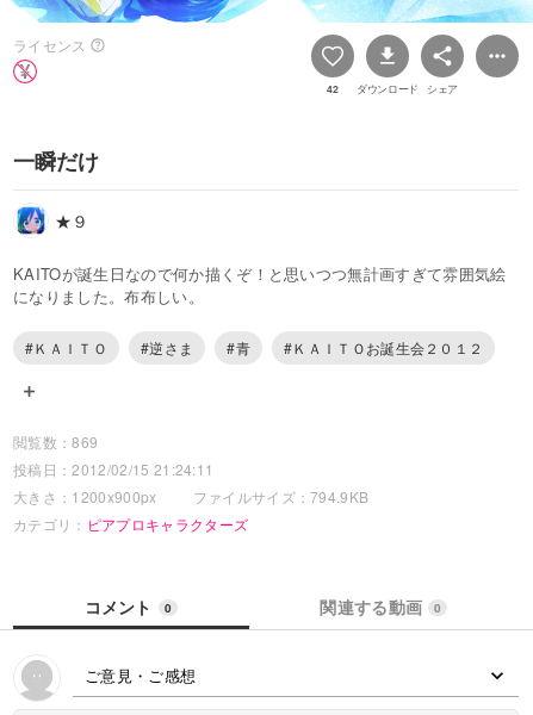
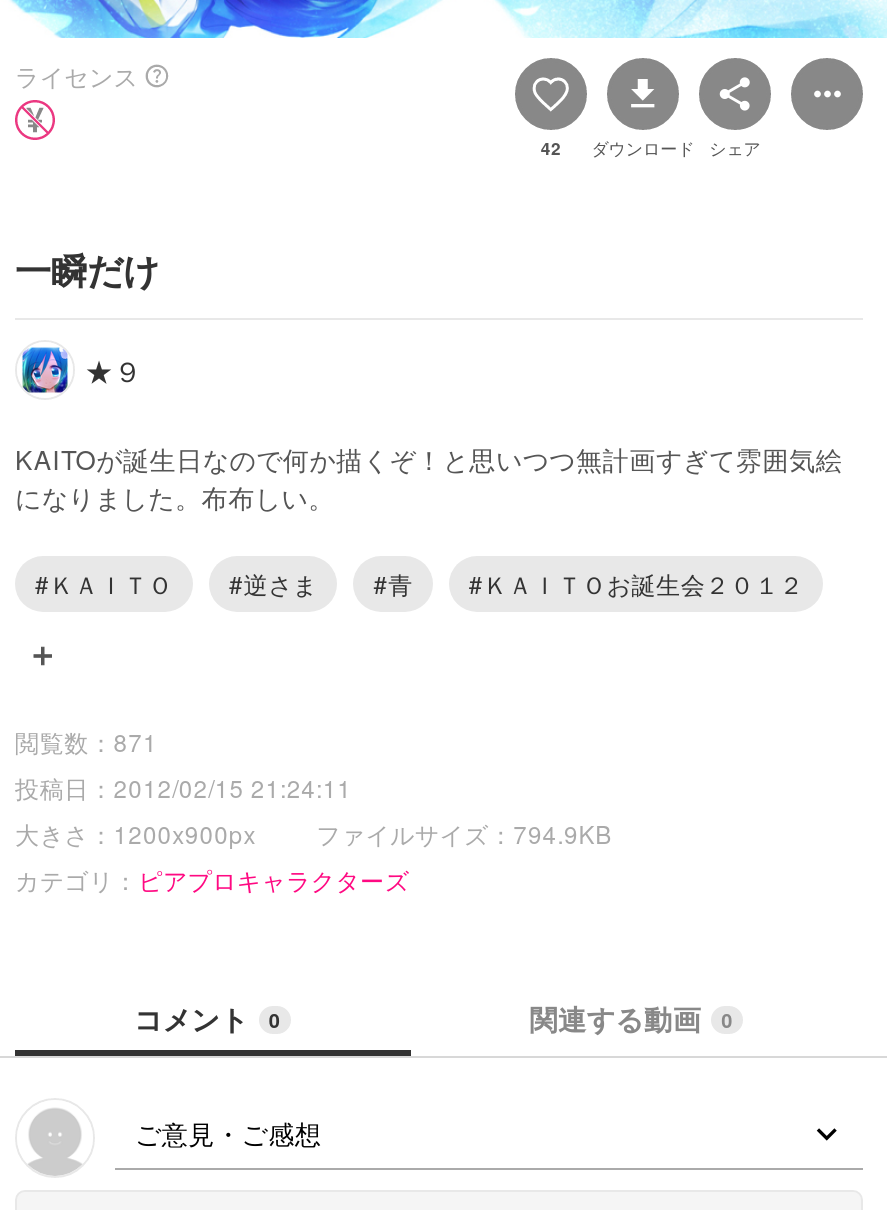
- 閲覧数：869
+ 閲覧数：871
